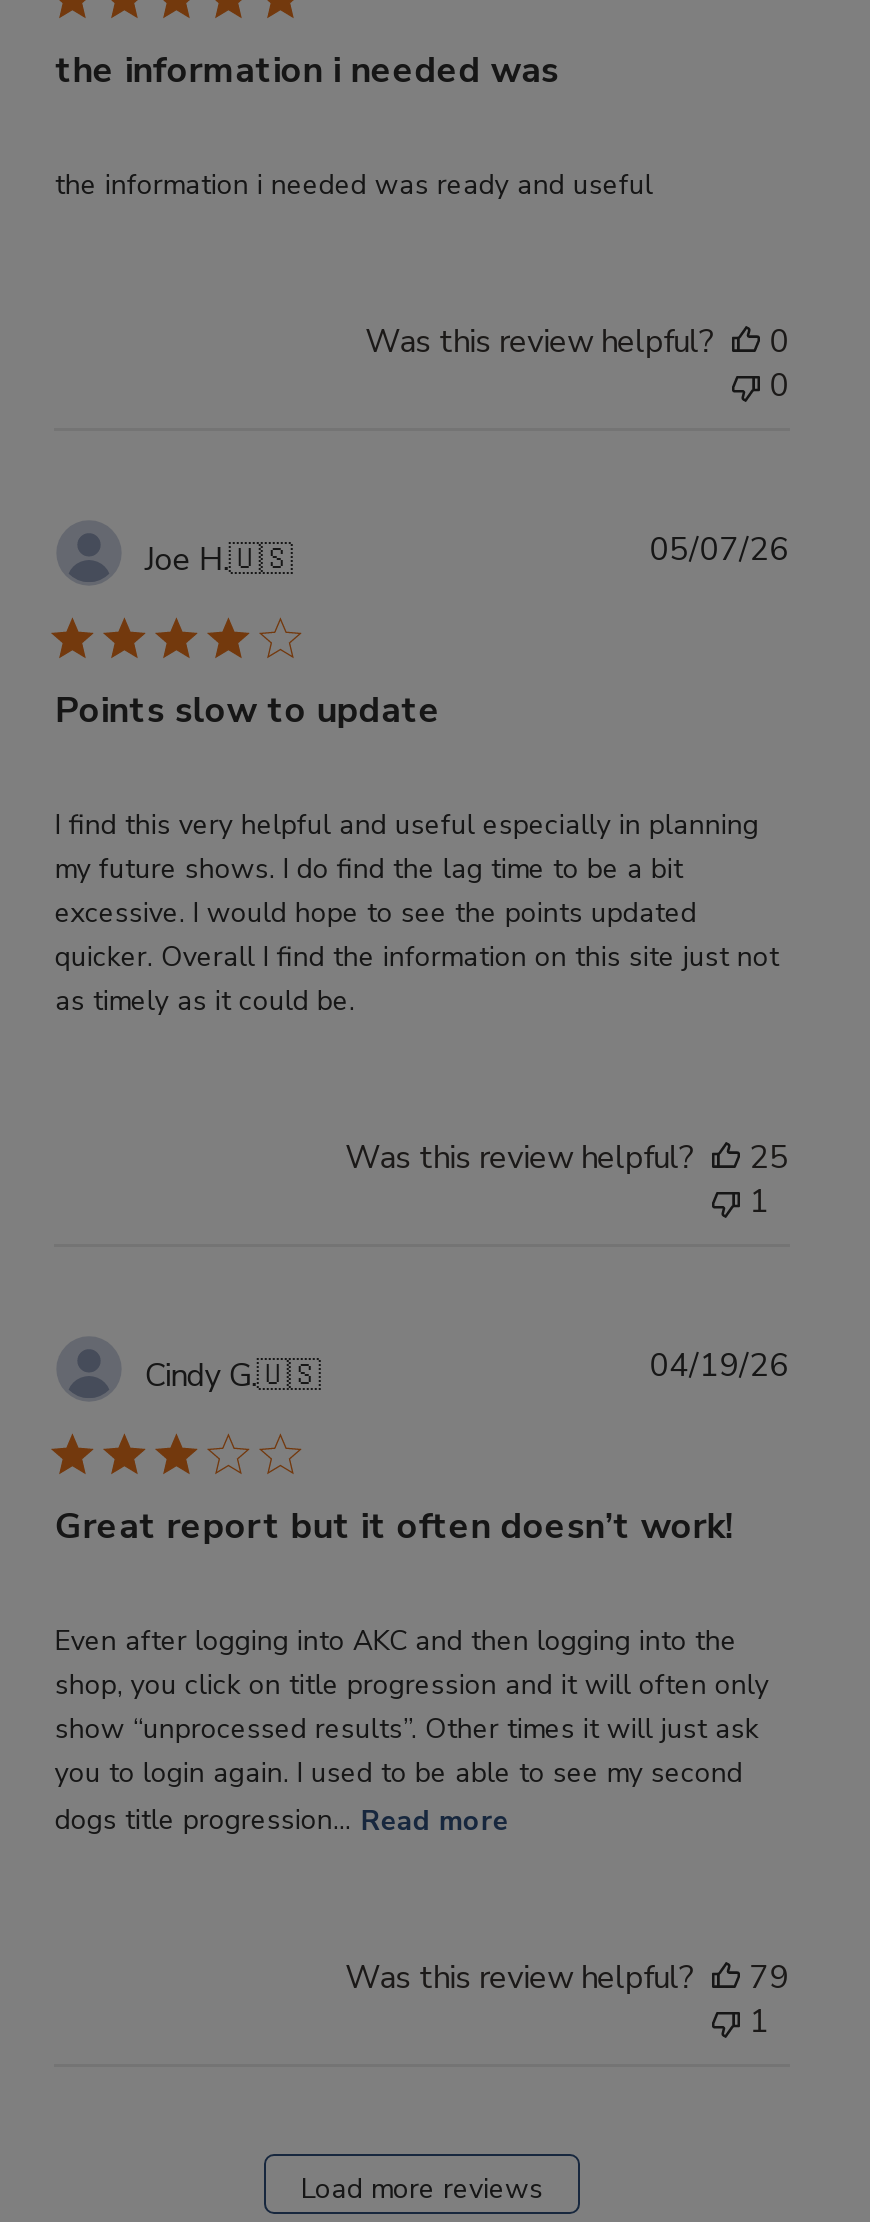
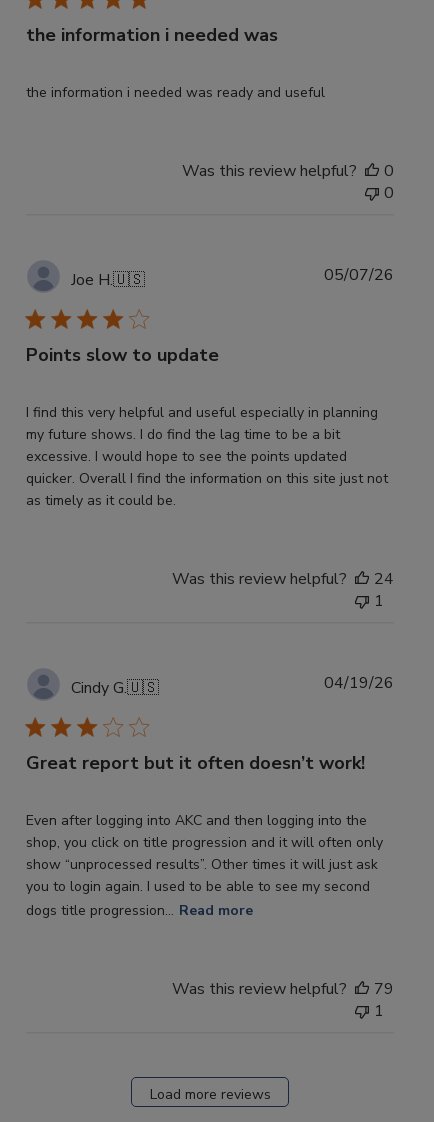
- Was this review helpful? 25
+ Was this review helpful? 24
